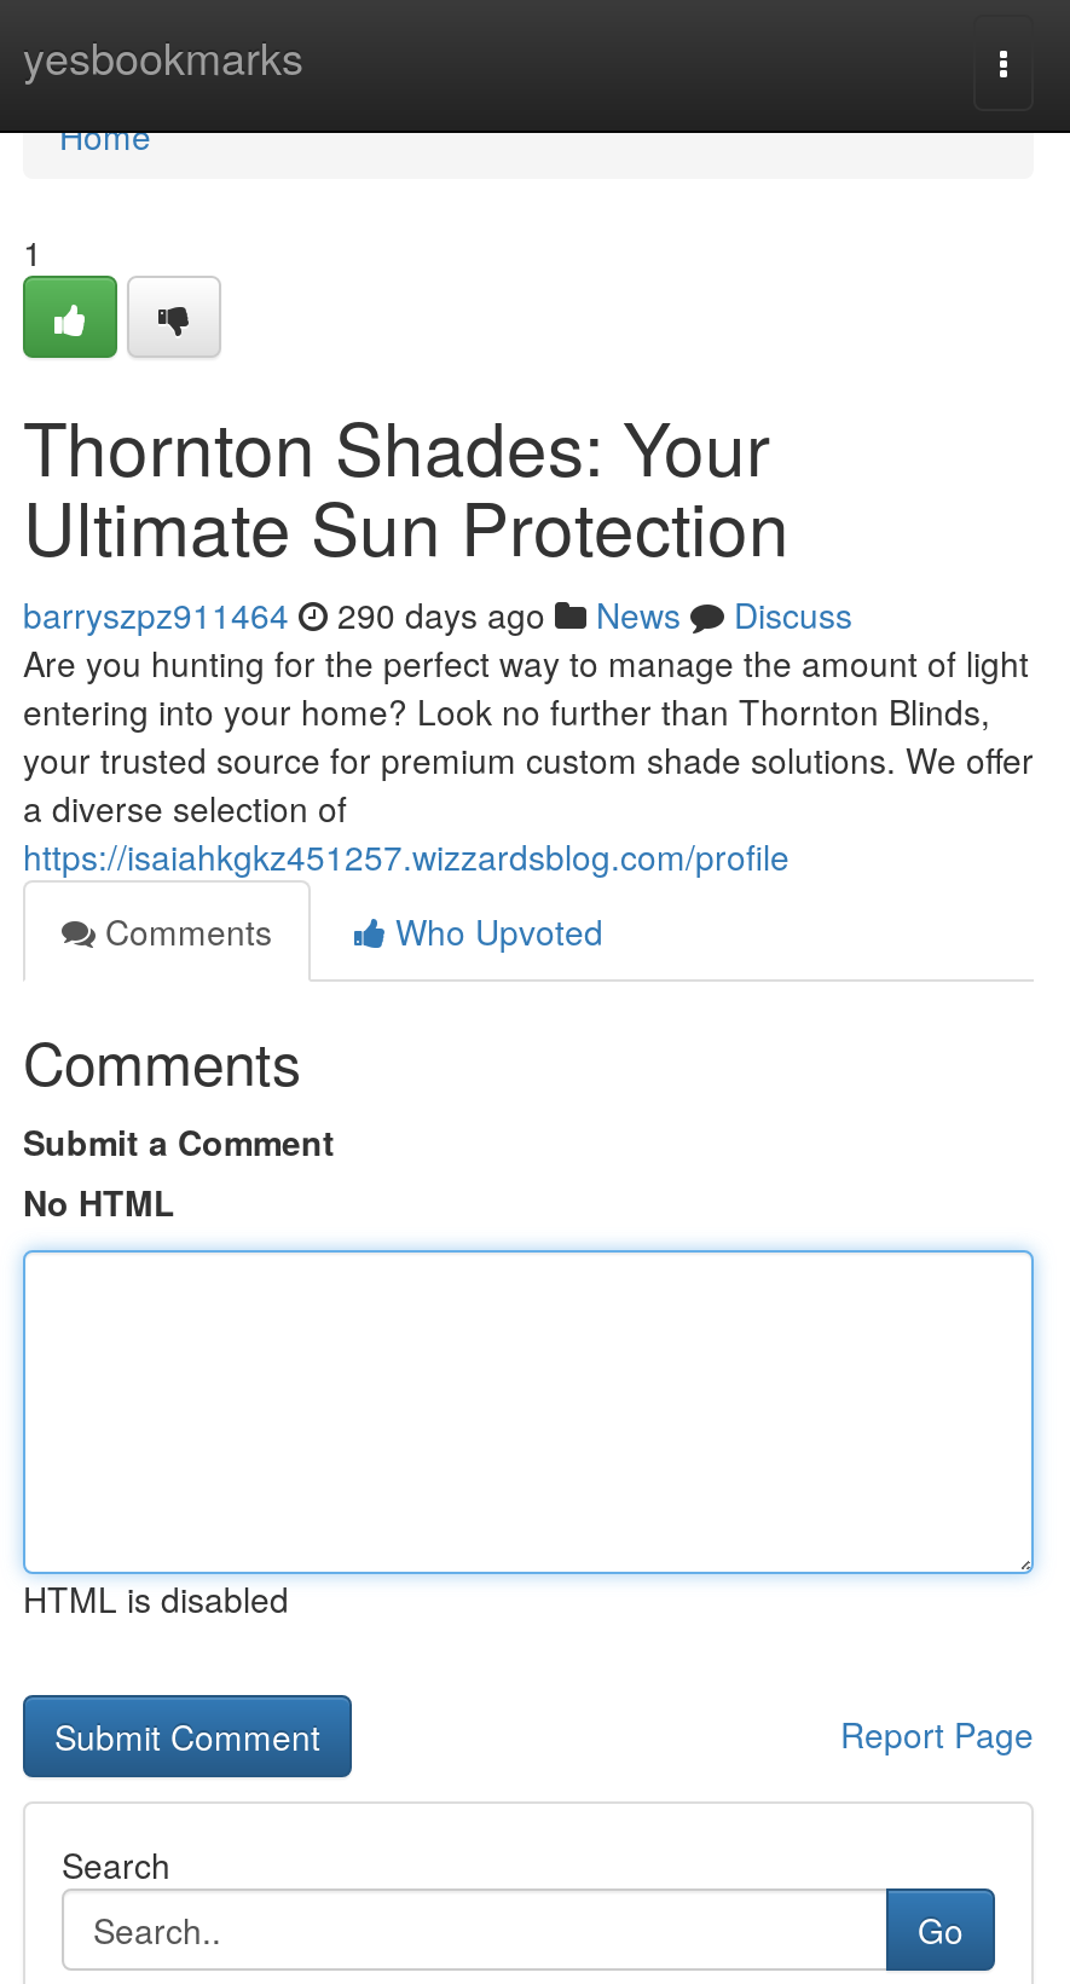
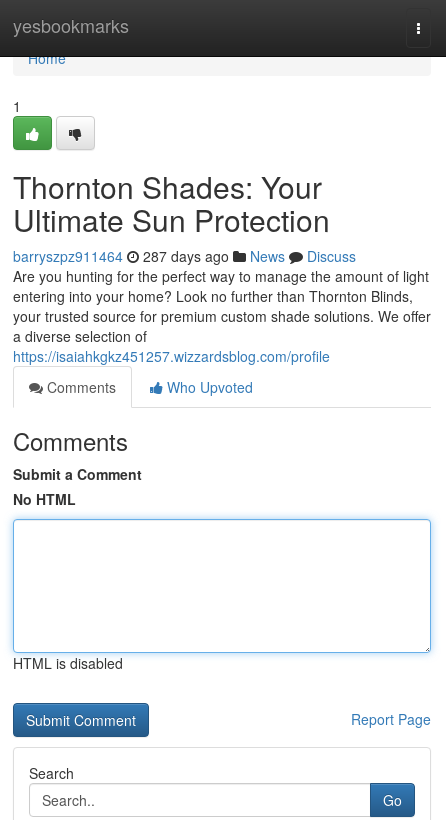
- barryszpz911464 290 days ago News Discuss
+ barryszpz911464 287 days ago News Discuss
